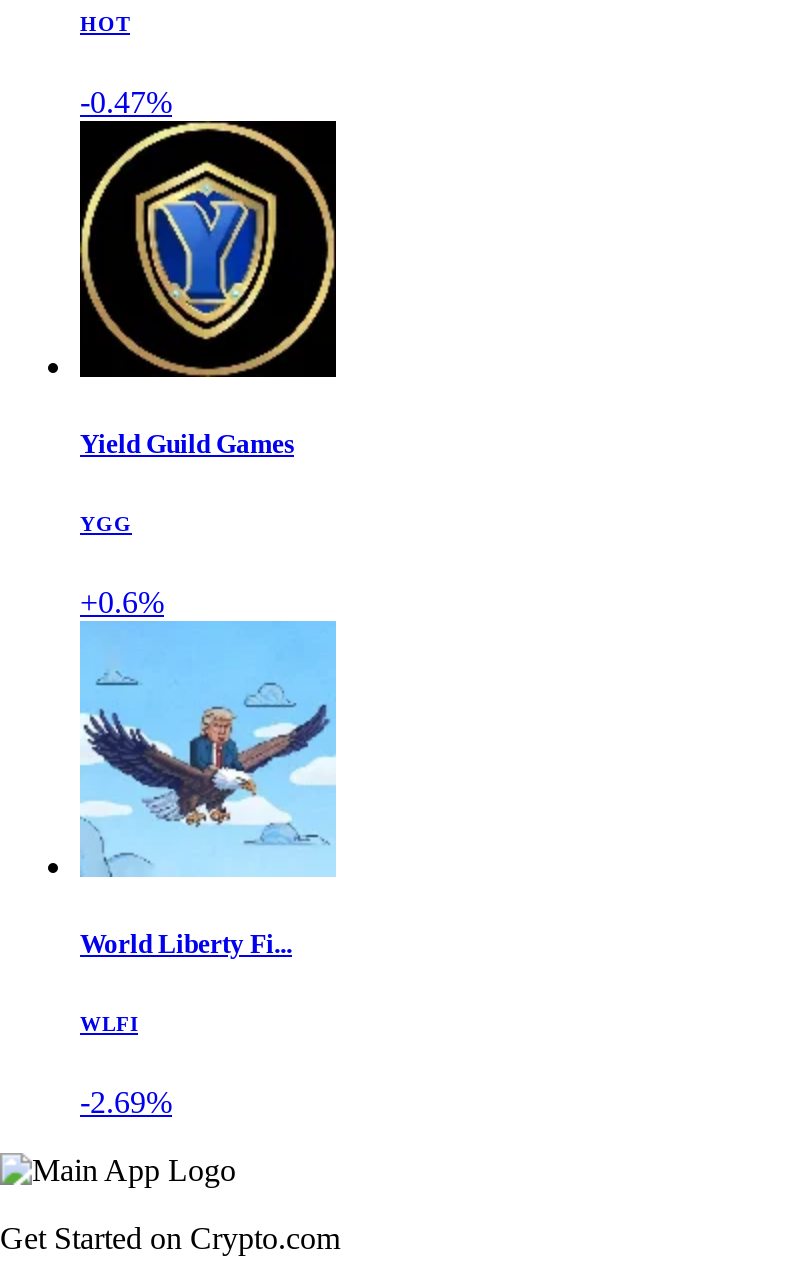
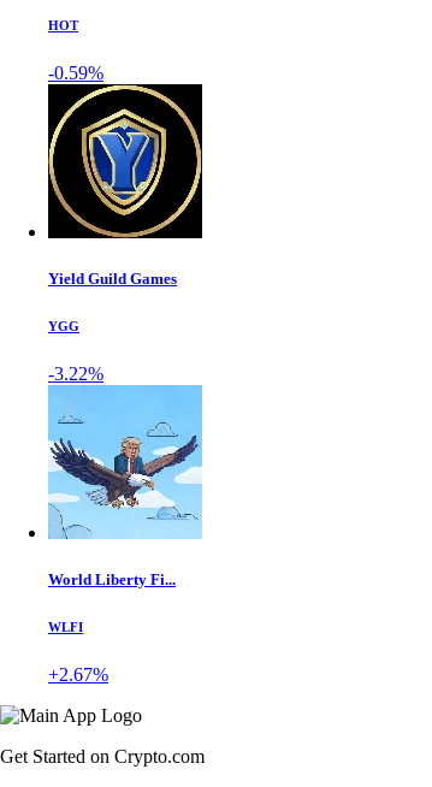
- -0.47%
+ -0.59%

- +0.6%
+ -3.22%

- -2.69%
+ +2.67%
